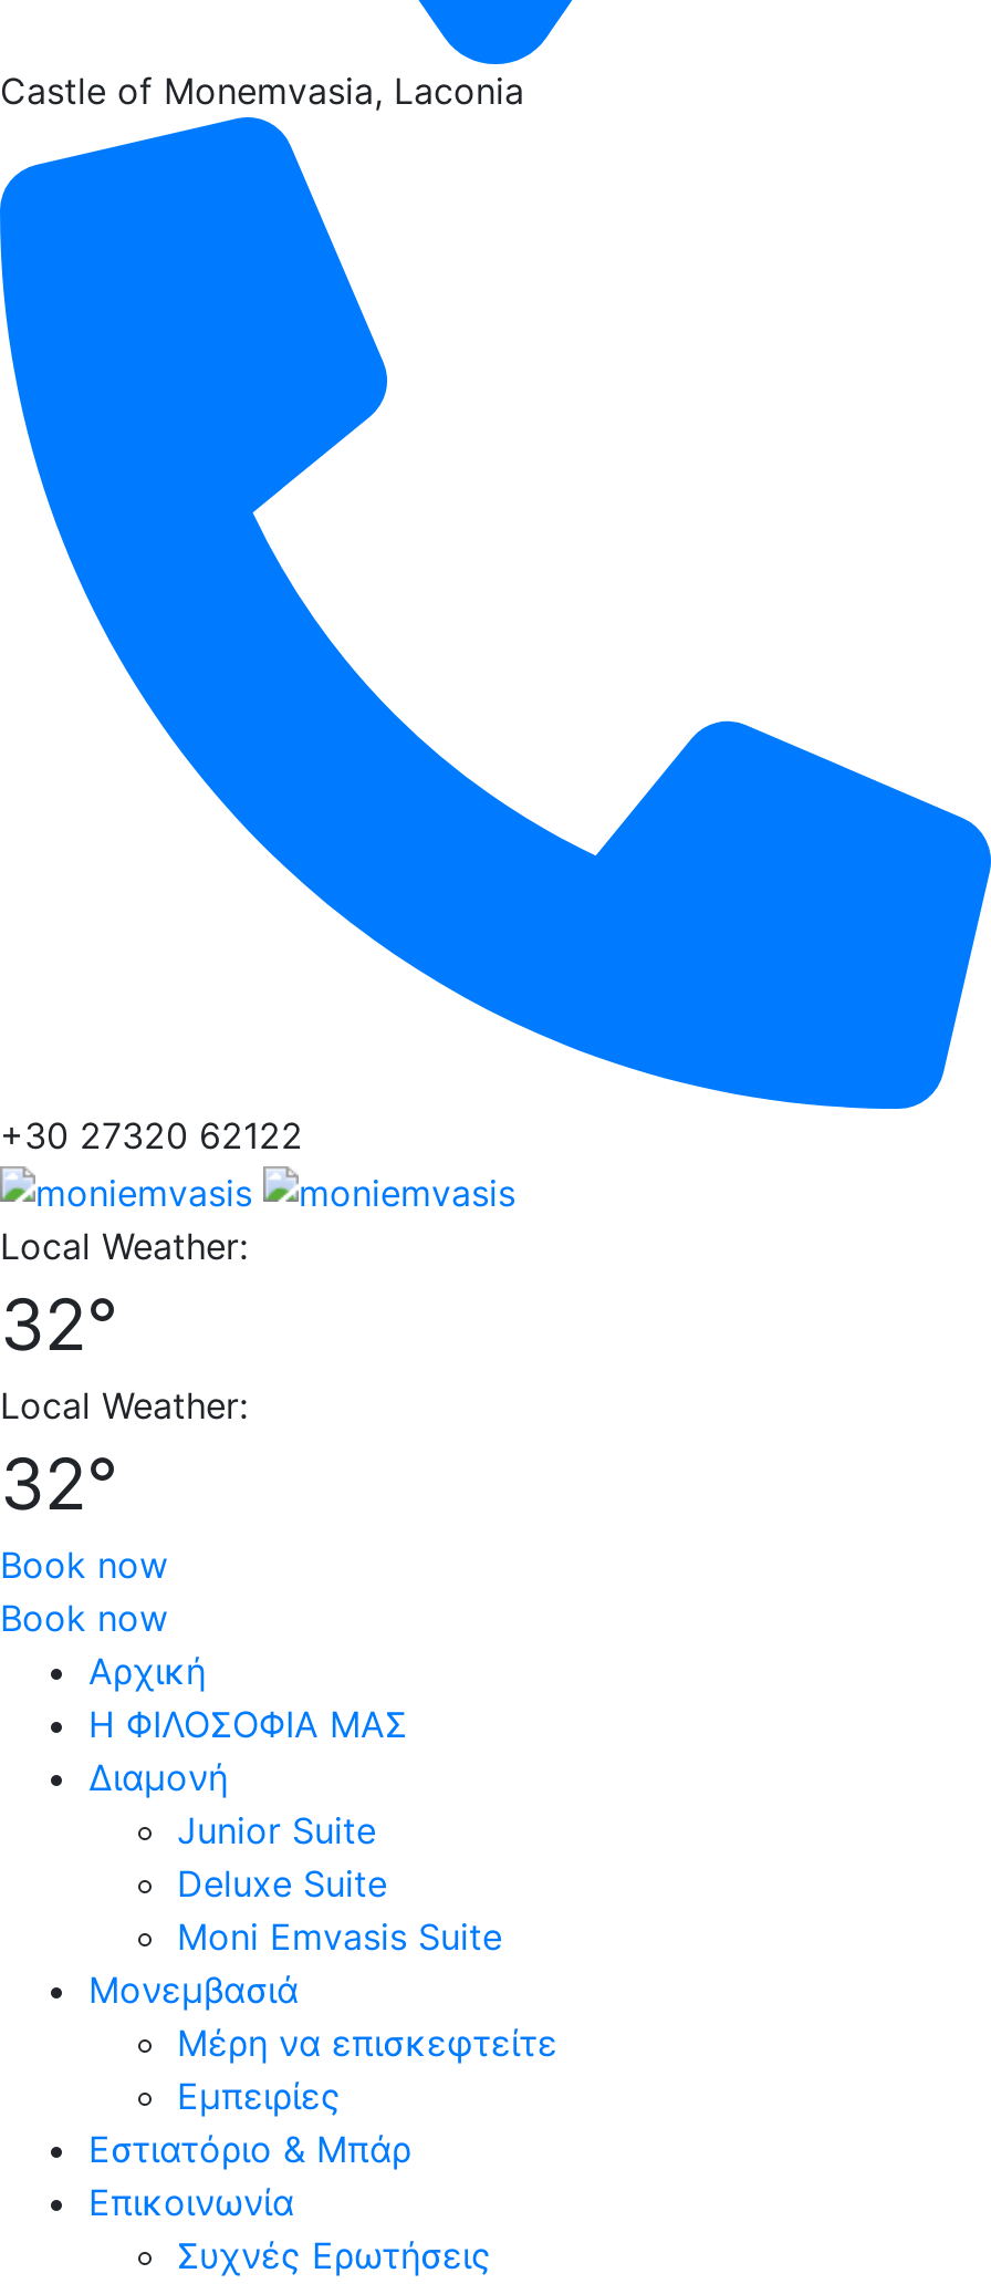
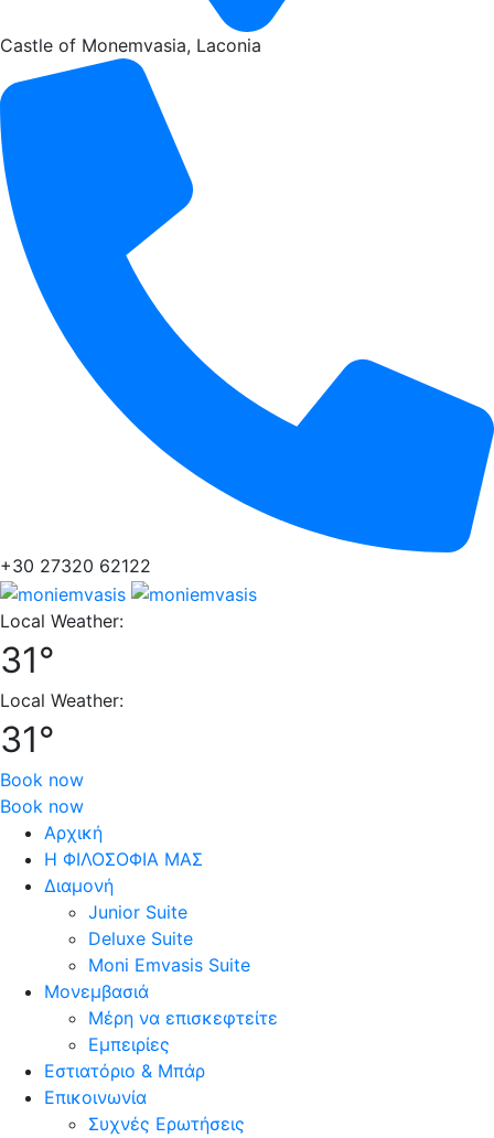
- 32°
+ 31°

- 32°
+ 31°
